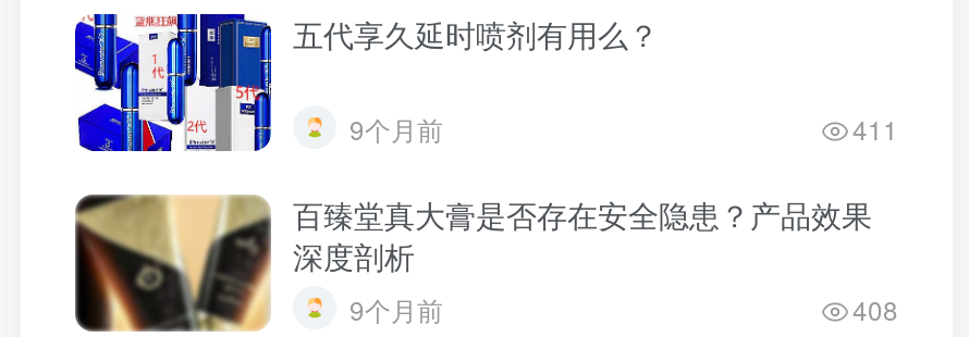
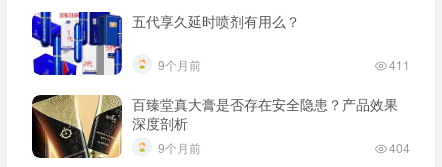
- 408
+ 404
